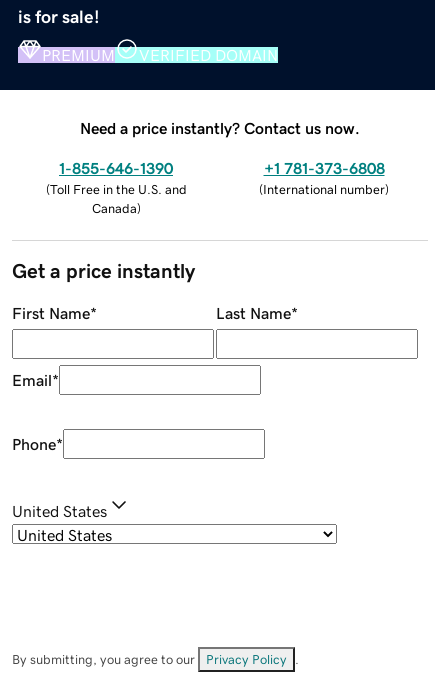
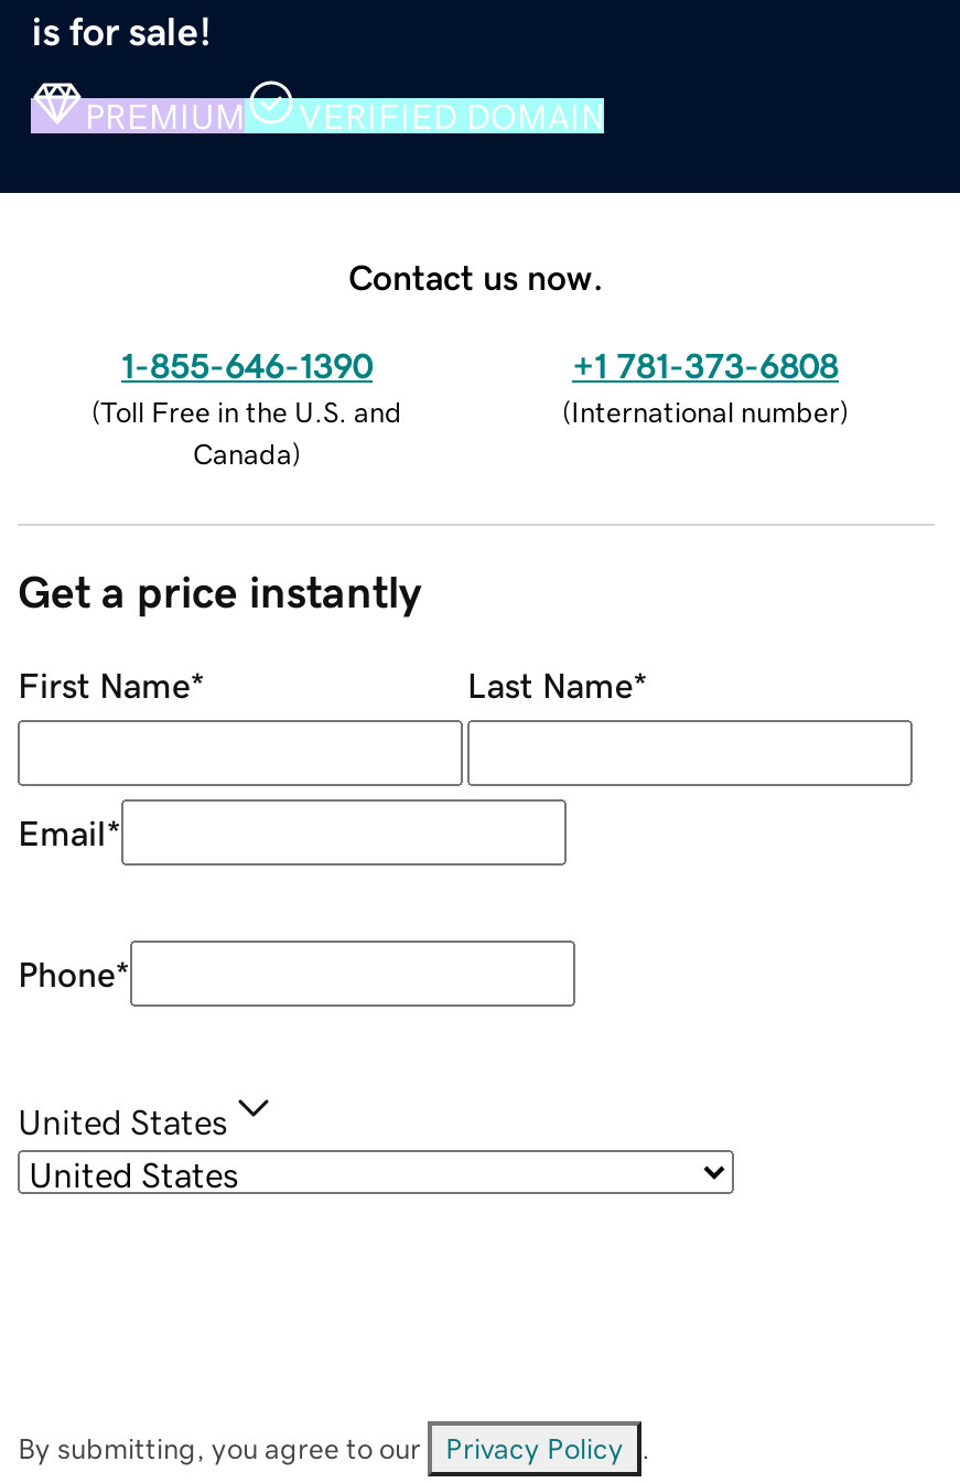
- Need a price instantly? Contact us now.
+ Contact us now.
